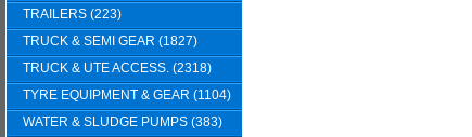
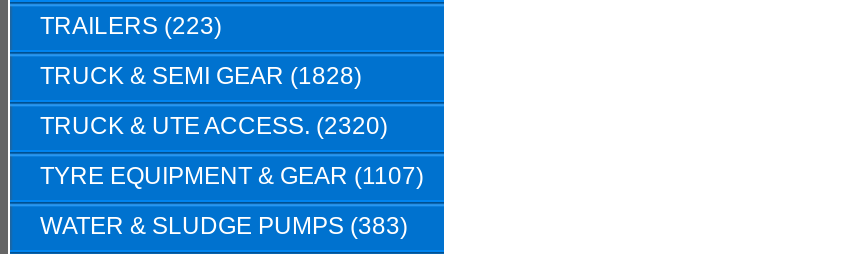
- TRUCK & SEMI GEAR (1827)
+ TRUCK & SEMI GEAR (1828)

- TRUCK & UTE ACCESS. (2318)
+ TRUCK & UTE ACCESS. (2320)

- TYRE EQUIPMENT & GEAR (1104)
+ TYRE EQUIPMENT & GEAR (1107)
